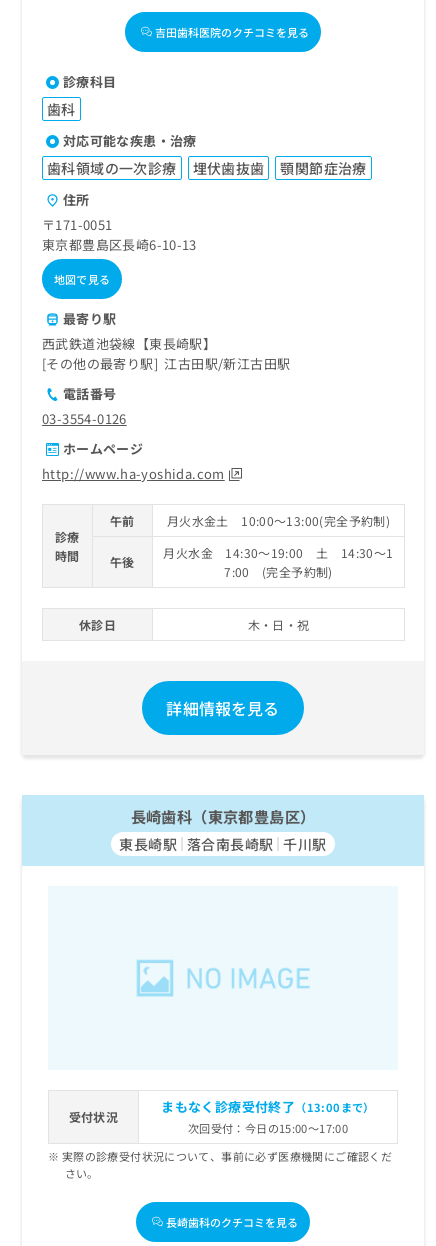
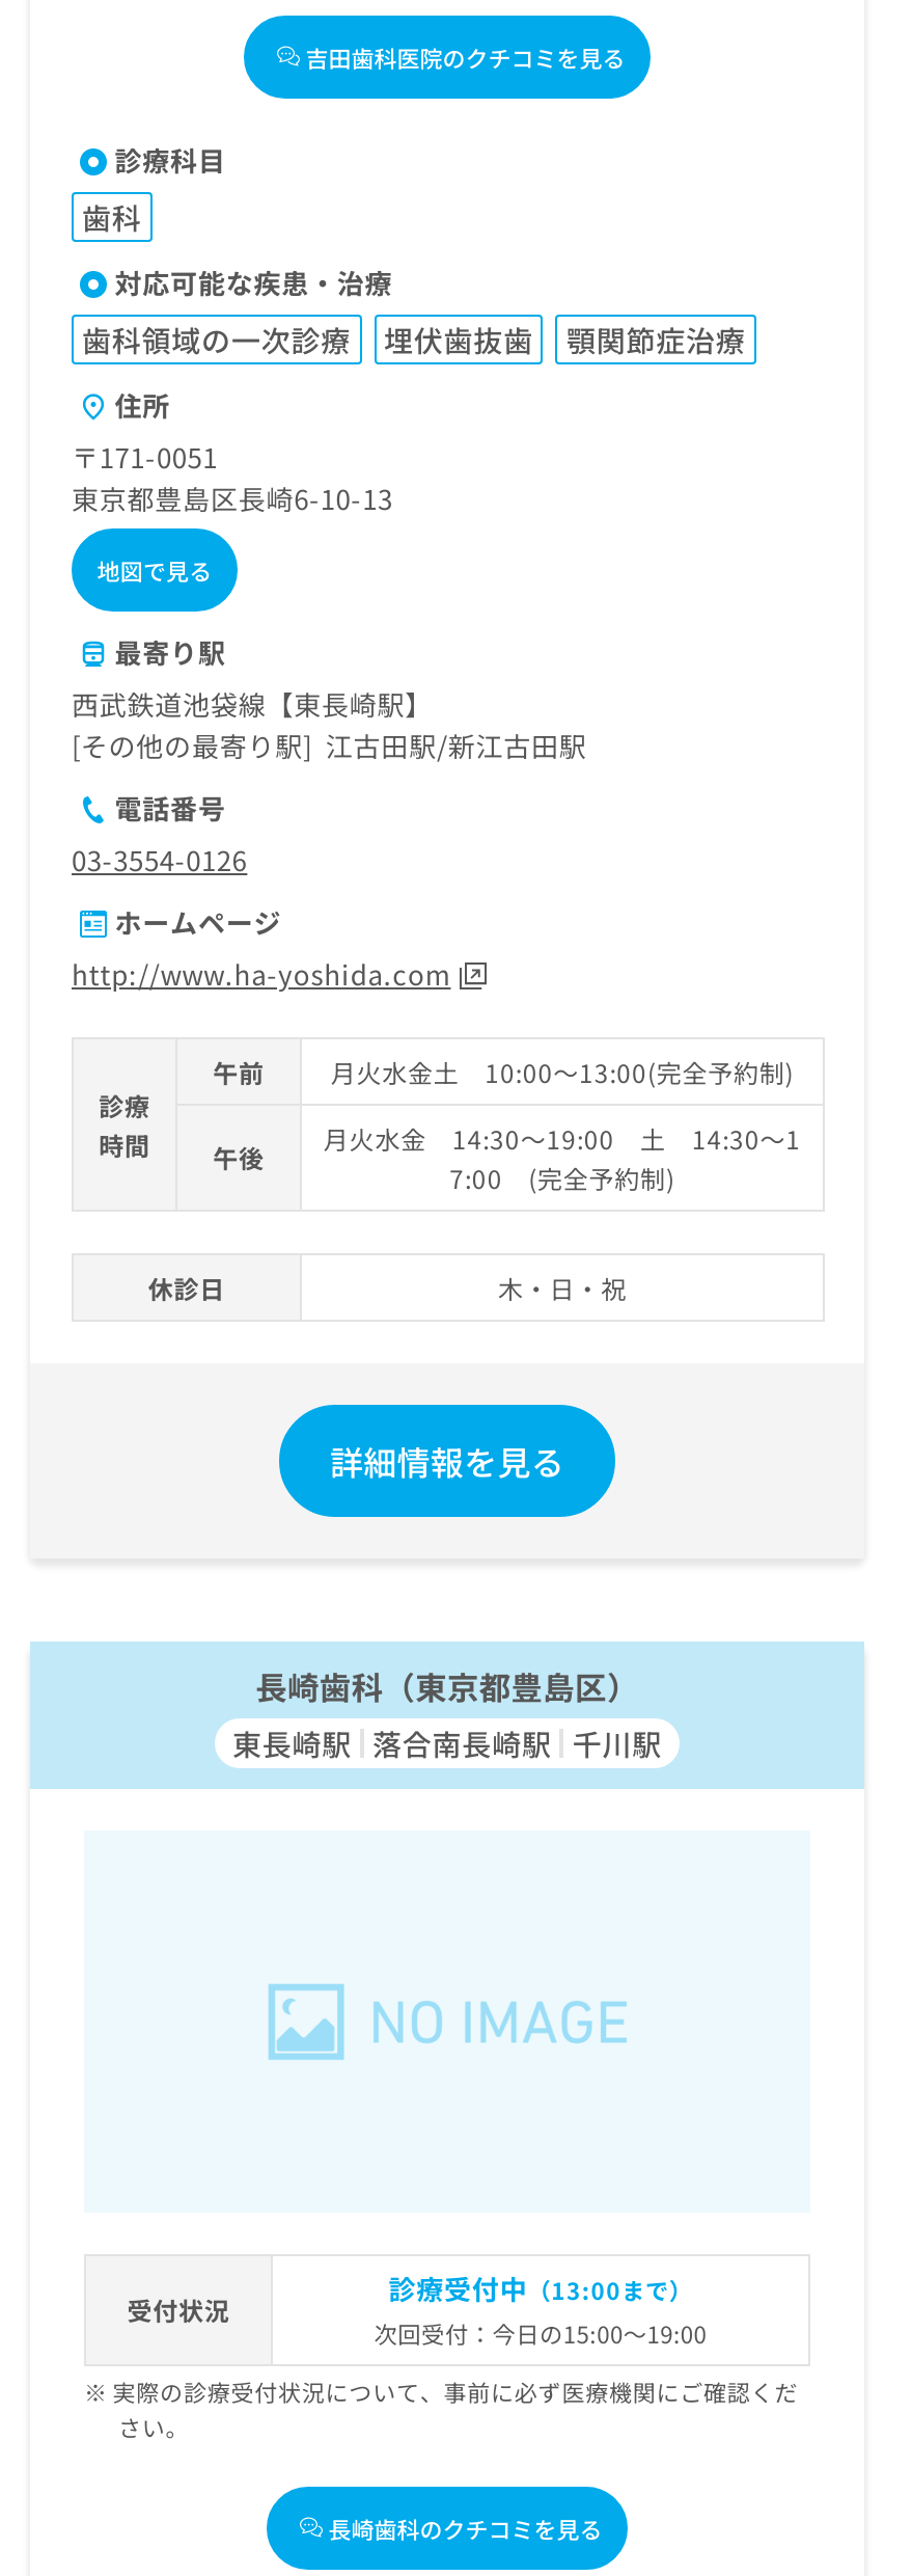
- まもなく診療受付終了（13:00まで）
- 次回受付：今日の15:00～17:00
+ 診療受付中（13:00まで）
+ 次回受付：今日の15:00～19:00
